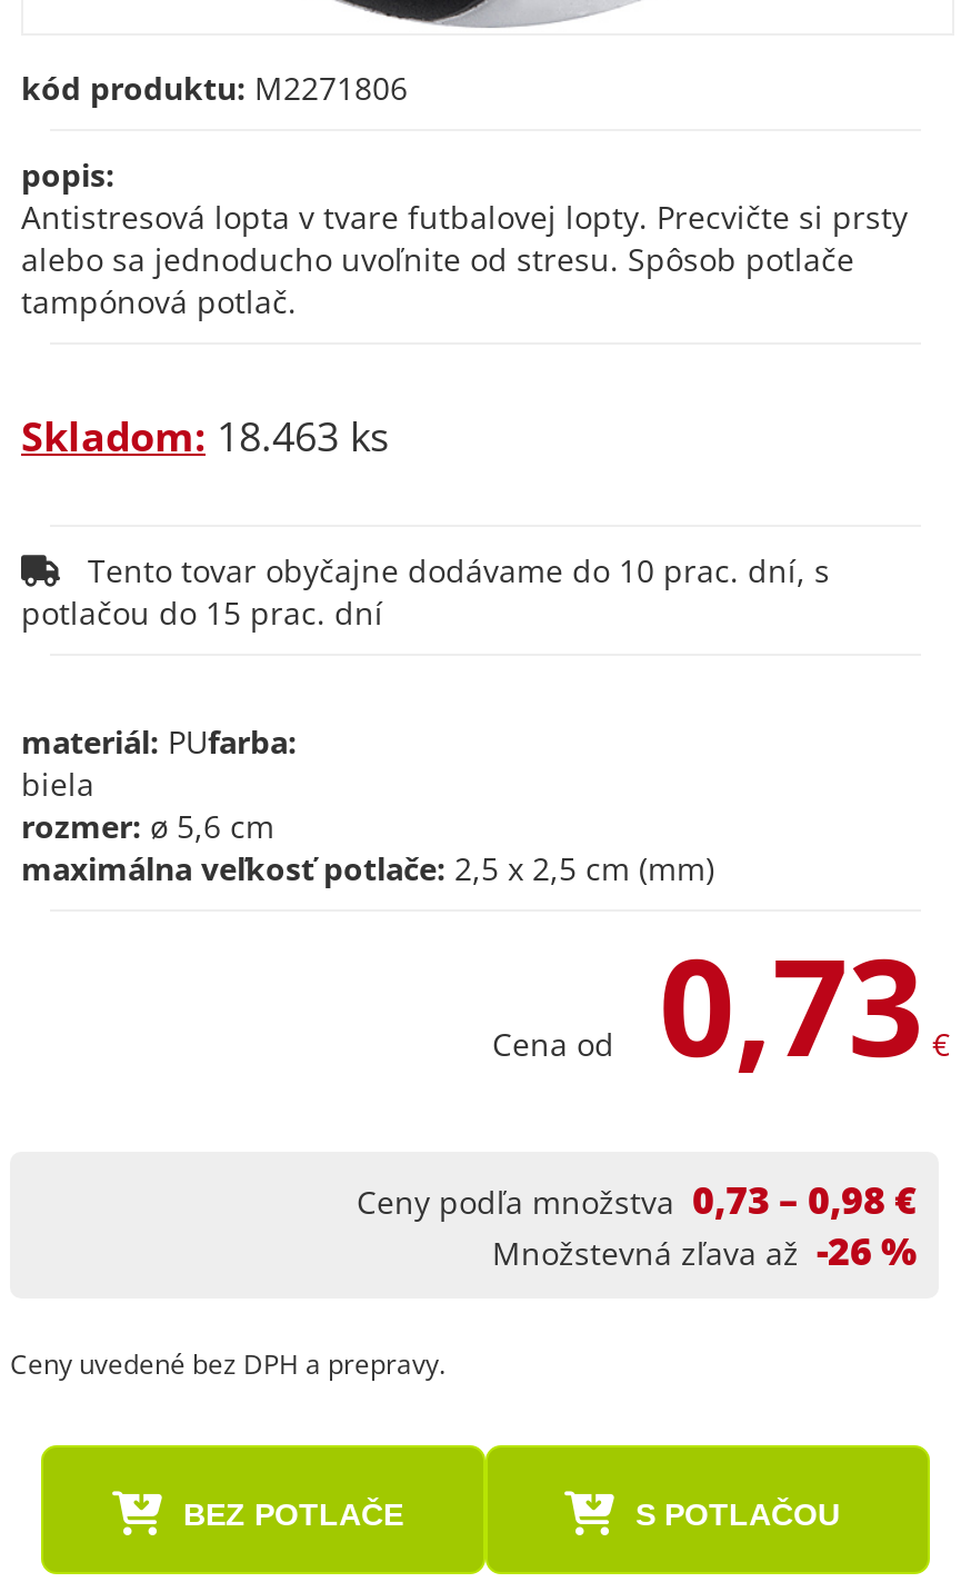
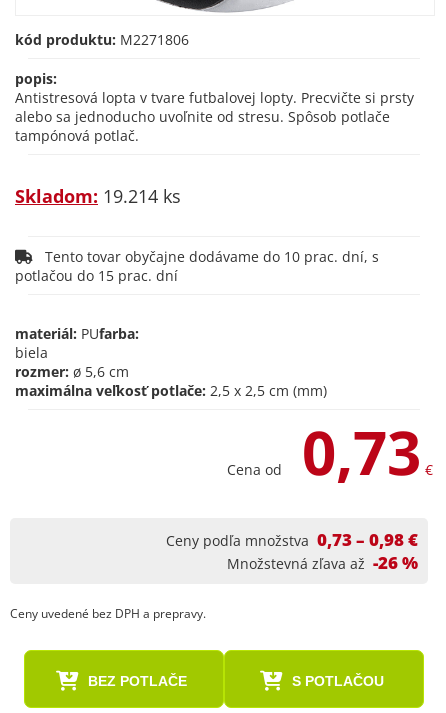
- Skladom: 18.463 ks
+ Skladom: 19.214 ks
